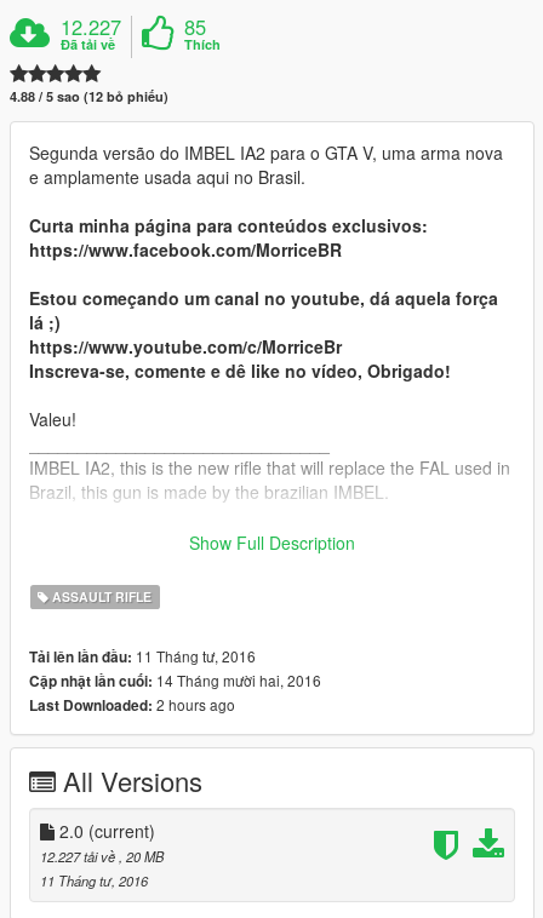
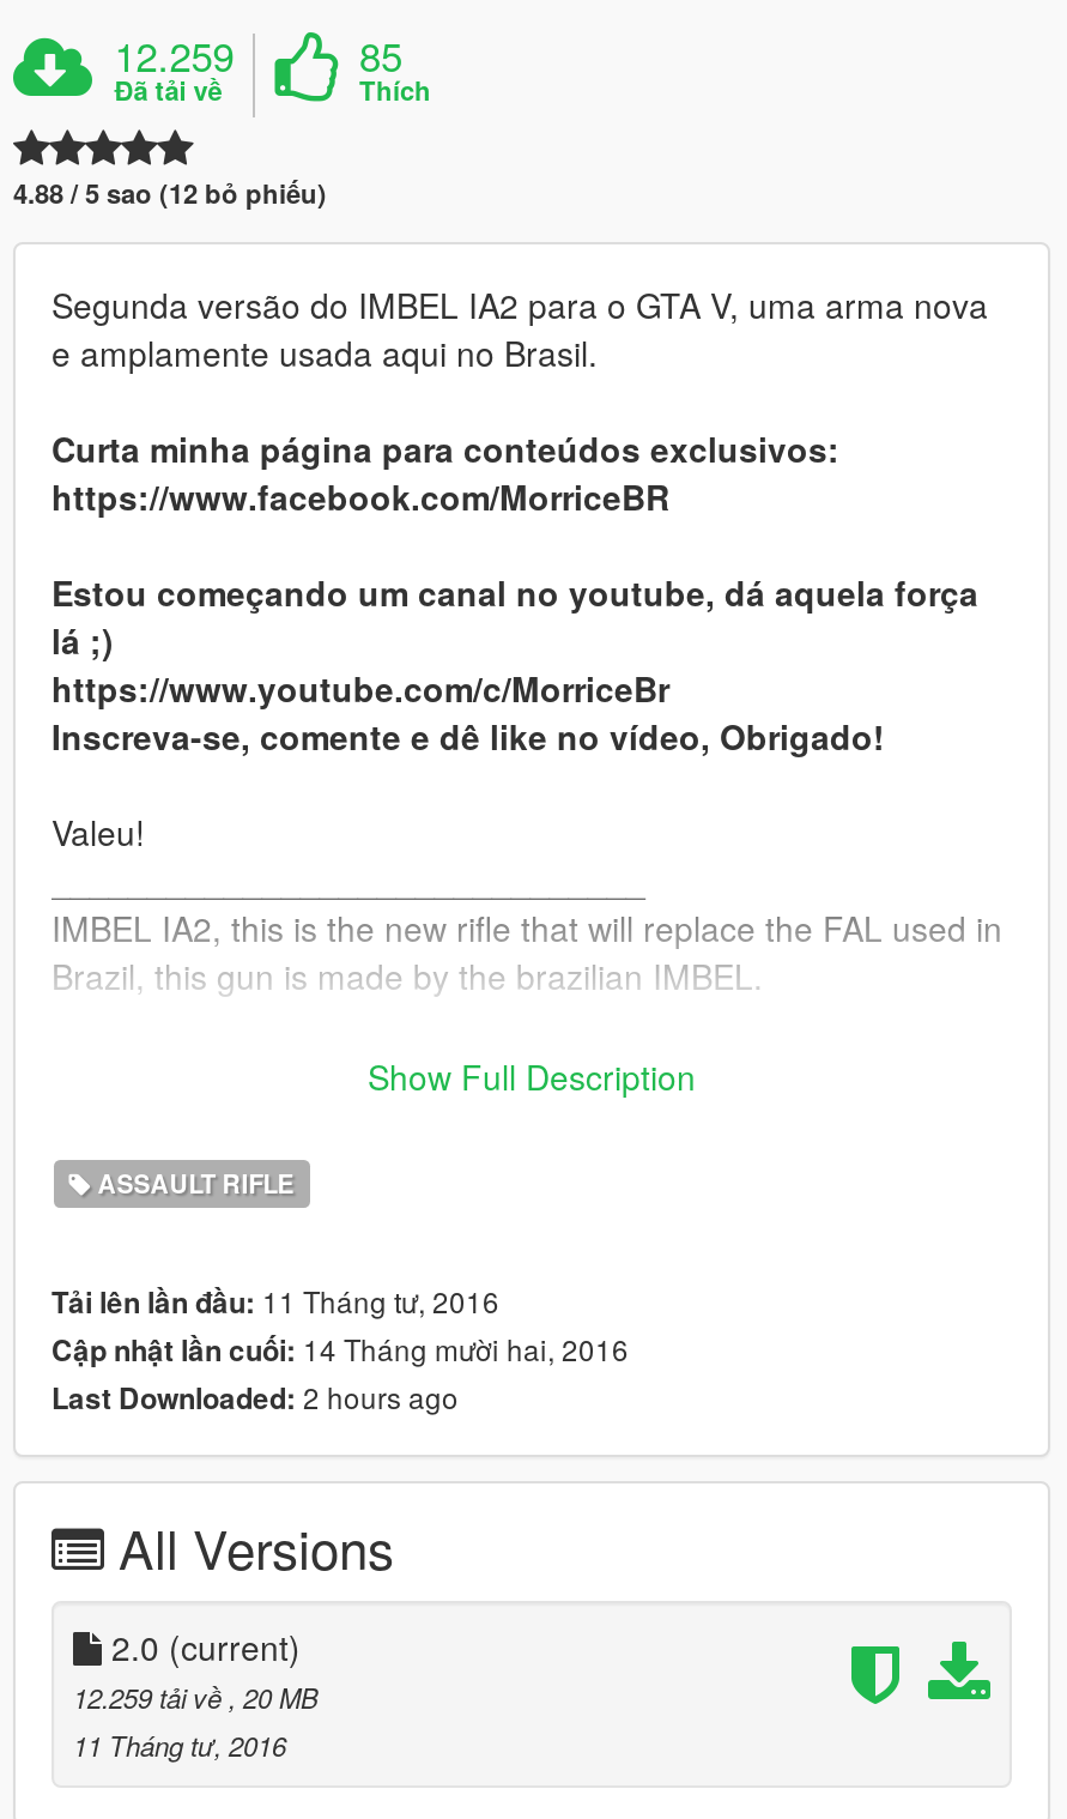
- 12.227
+ 12.259

- 12.227 tải về, 20 MB
+ 12.259 tải về, 20 MB
